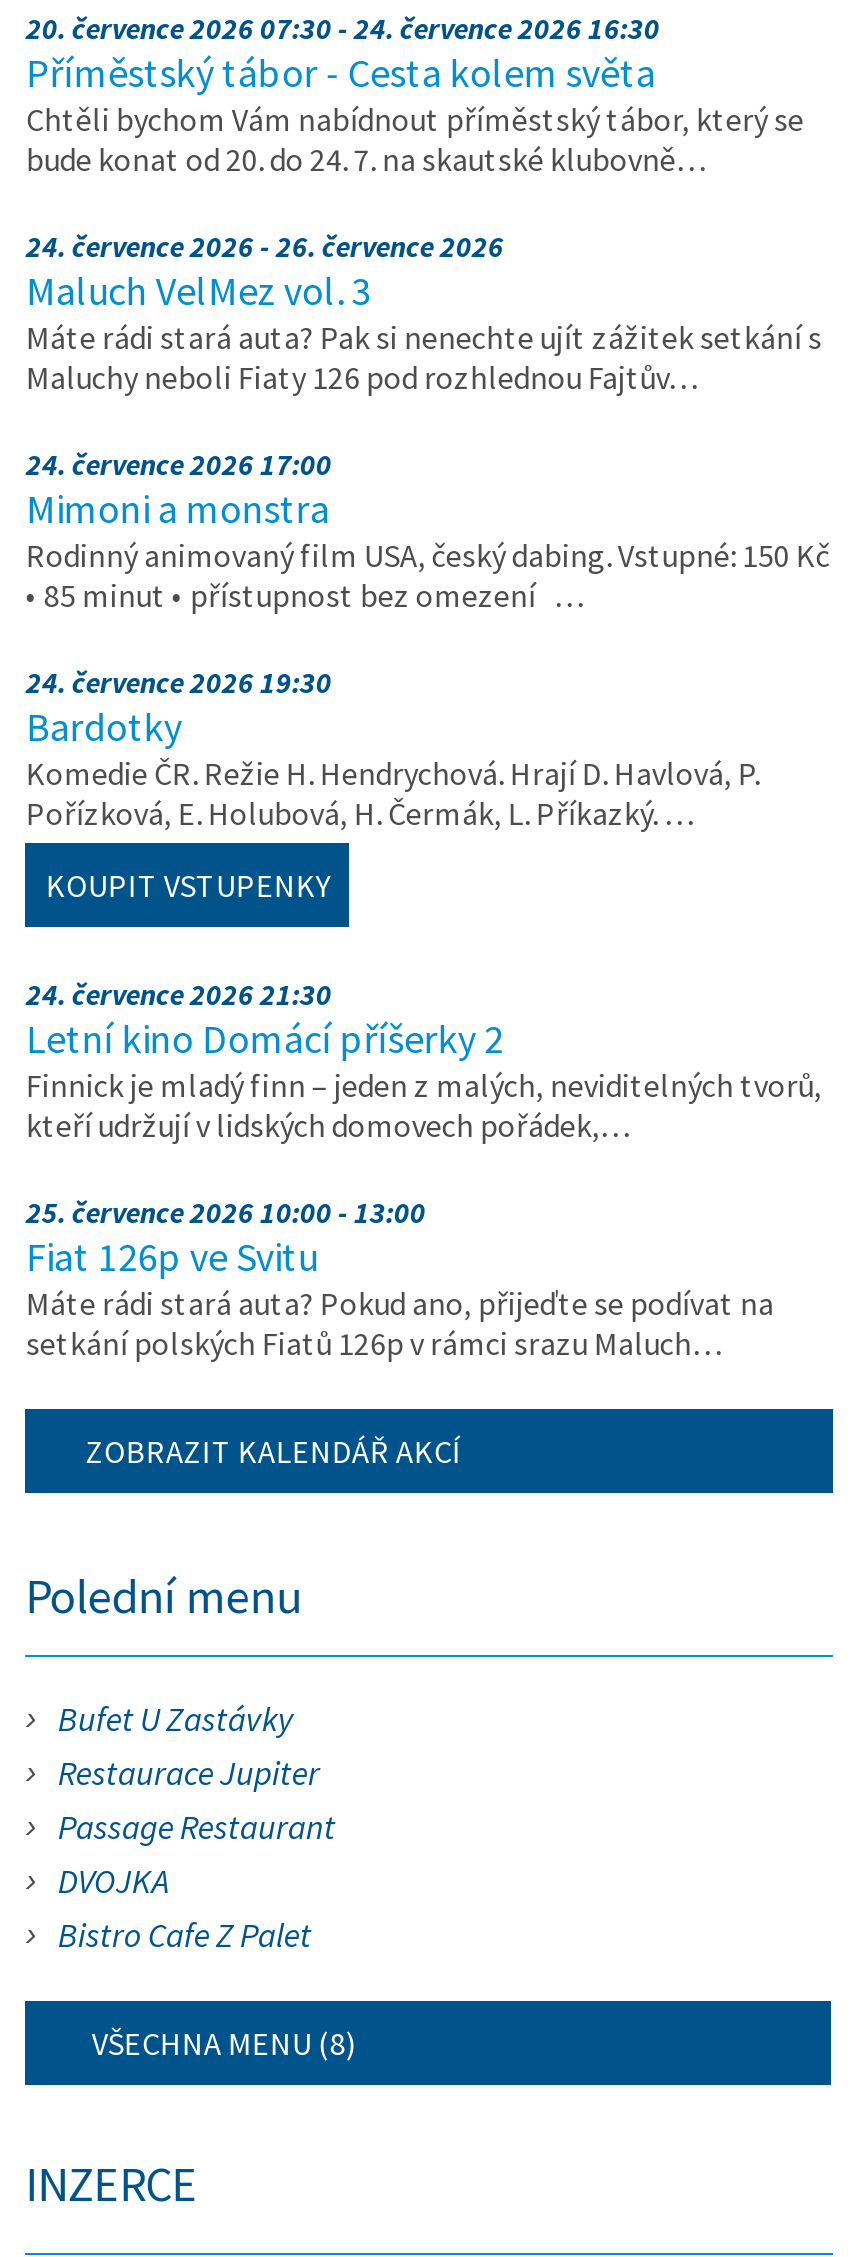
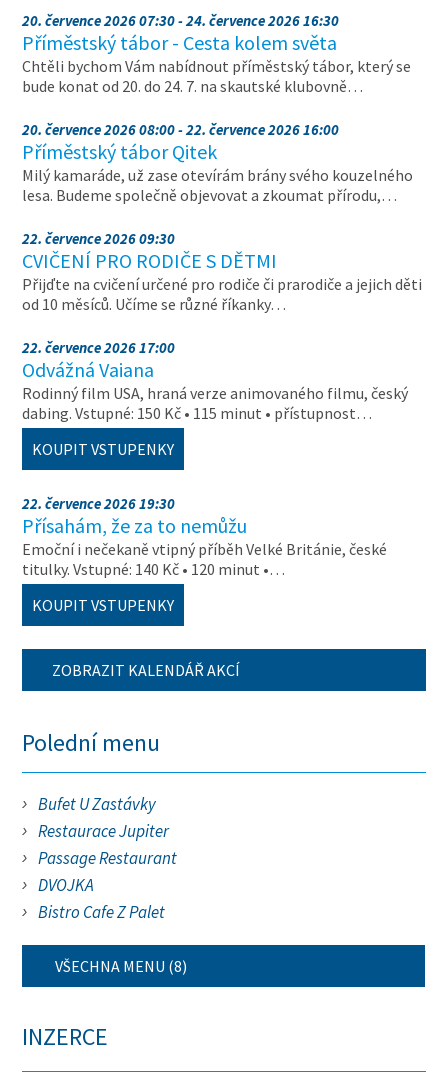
- 24. července 2026 - 26. července 2026
- Maluch VelMez vol. 3
- Máte rádi stará auta? Pak si nenechte ujít zážitek setkání s
- Maluchy neboli Fiaty 126 pod rozhlednou Fajtův…
+ 20. července 2026 08:00 - 22. července 2026 16:00
+ Příměstský tábor Qitek
+ Milý kamaráde, už zase otevírám brány svého kouzelného
+ lesa. Budeme společně objevovat a zkoumat přírodu,…

- 24. července 2026 17:00
- Mimoni a monstra
- Rodinný animovaný film USA, český dabing. Vstupné: 150 Kč
- • 85 minut • přístupnost bez omezení …
+ 22. července 2026 09:30
+ CVIČENÍ PRO RODIČE S DĚTMI
+ Přijďte na cvičení určené pro rodiče či prarodiče a jejich děti
+ od 10 měsíců. Učíme se různé říkanky…

- 24. července 2026 19:30
- Bardotky
- Komedie ČR. Režie H. Hendrychová. Hrají D. Havlová, P.
- Pořízková, E. Holubová, H. Čermák, L. Příkazký. …
+ 22. července 2026 17:00
+ Odvážná Vaiana
+ Rodinný film USA, hraná verze animovaného filmu, český
+ dabing. Vstupné: 150 Kč • 115 minut • přístupnost…

- 24. července 2026 21:30
- Letní kino Domácí příšerky 2
- Finnick je mladý finn – jeden z malých, neviditelných tvorů,
- kteří udržují v lidských domovech pořádek,…
+ 22. července 2026 19:30
+ Přísahám, že za to nemůžu
+ Emoční i nečekaně vtipný příběh Velké Británie, české
+ titulky. Vstupné: 140 Kč • 120 minut •…

- 25. července 2026 10:00 - 13:00
- Fiat 126p ve Svitu
- Máte rádi stará auta? Pokud ano, přijeďte se podívat na
- setkání polských Fiatů 126p v rámci srazu Maluch…
+ KOUPIT VSTUPENKY
